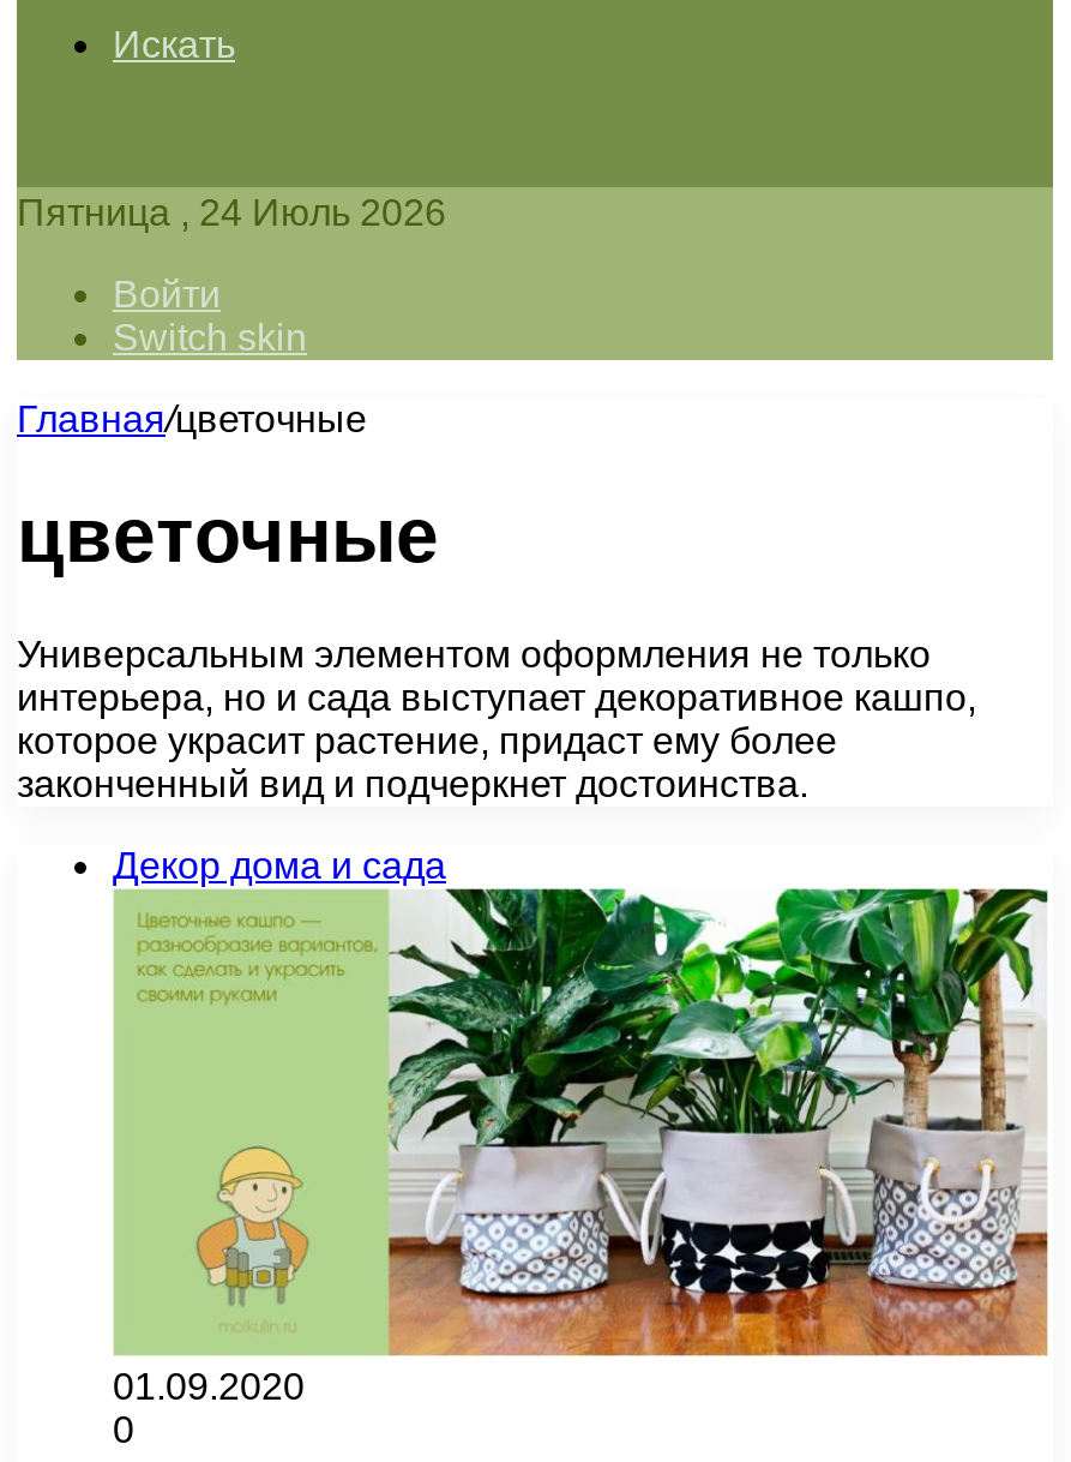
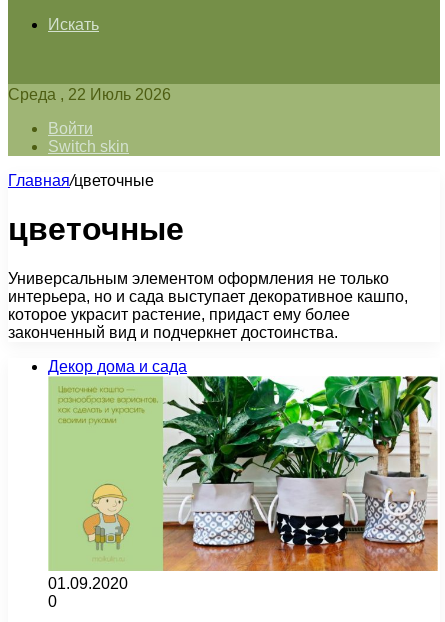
- Пятница , 24 Июль 2026
+ Среда , 22 Июль 2026
